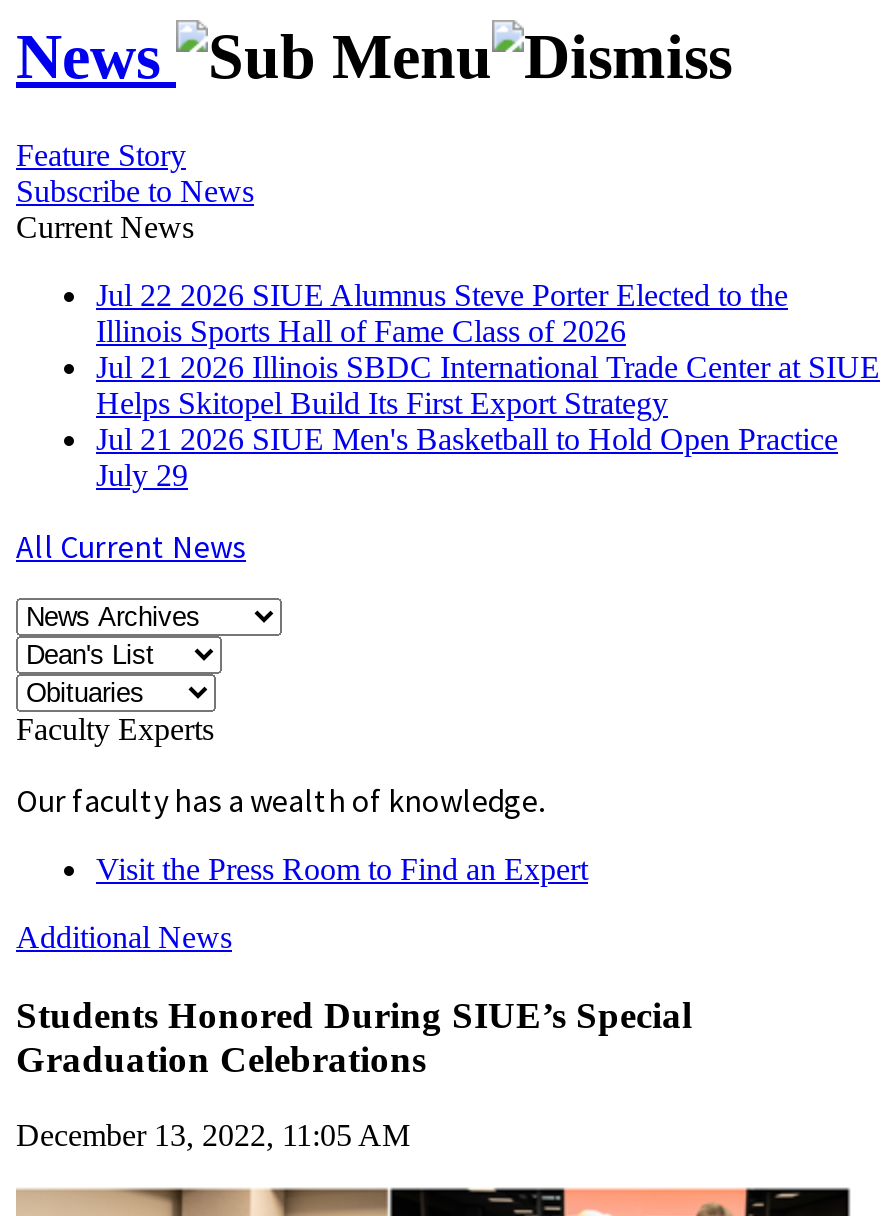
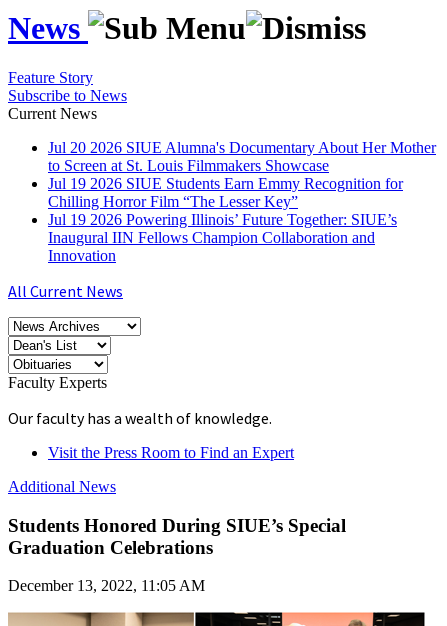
- Jul 22 2026 SIUE Alumnus Steve Porter Elected to the
- Illinois Sports Hall of Fame Class of 2026
- Jul 21 2026 Illinois SBDC International Trade Center at SIUE
- Helps Skitopel Build Its First Export Strategy
- Jul 21 2026 SIUE Men's Basketball to Hold Open Practice
- July 29
+ Jul 20 2026 SIUE Alumna's Documentary About Her Mother
+ to Screen at St. Louis Filmmakers Showcase
+ Jul 19 2026 SIUE Students Earn Emmy Recognition for
+ Chilling Horror Film “The Lesser Key”
+ Jul 19 2026 Powering Illinois’ Future Together: SIUE’s
+ Inaugural IIN Fellows Champion Collaboration and
+ Innovation
